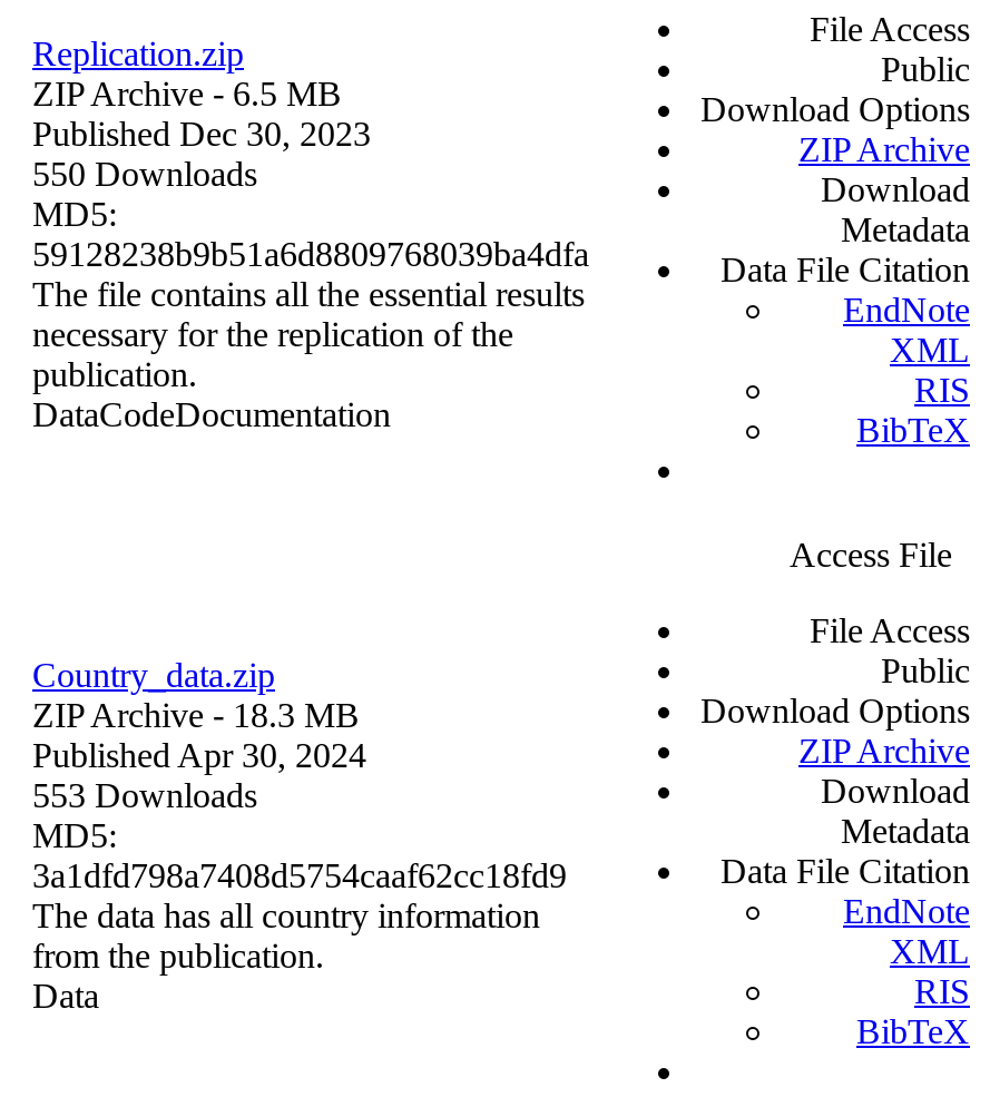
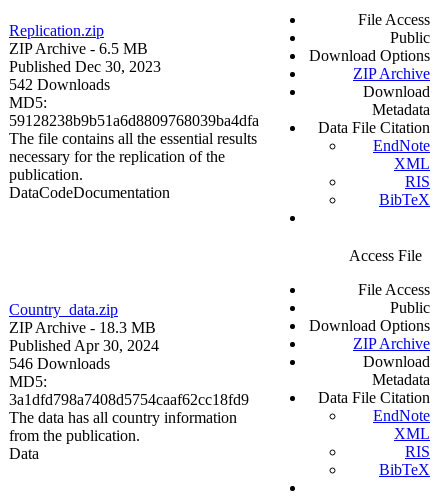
- 550 Downloads
+ 542 Downloads

- 553 Downloads
+ 546 Downloads
